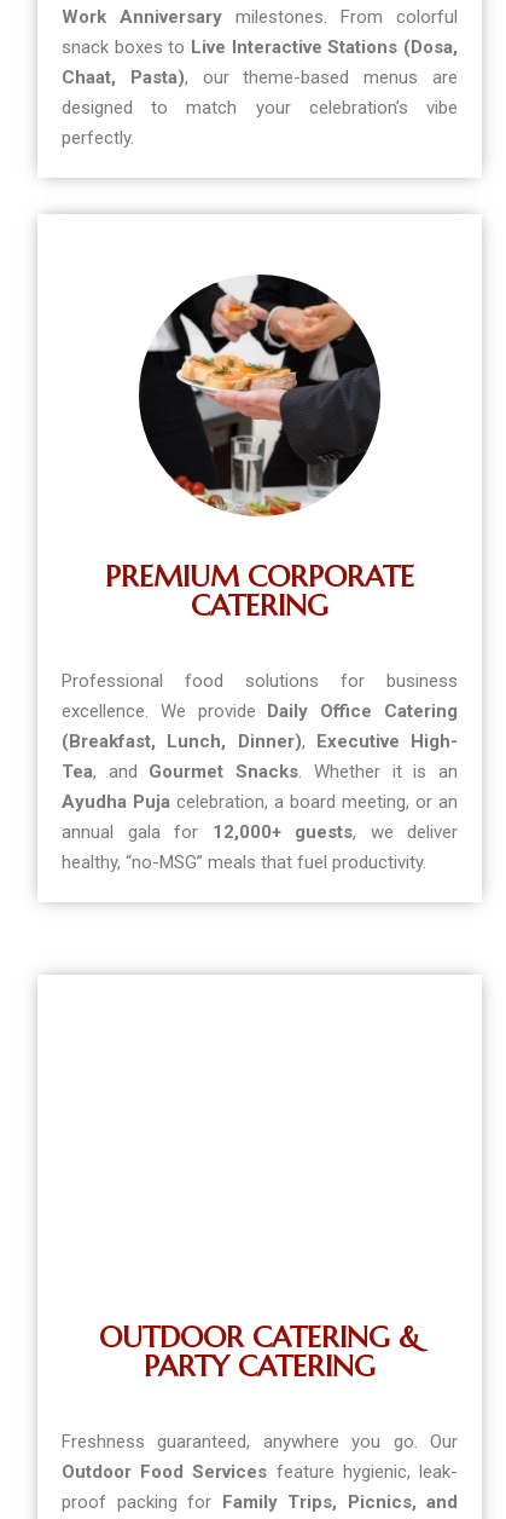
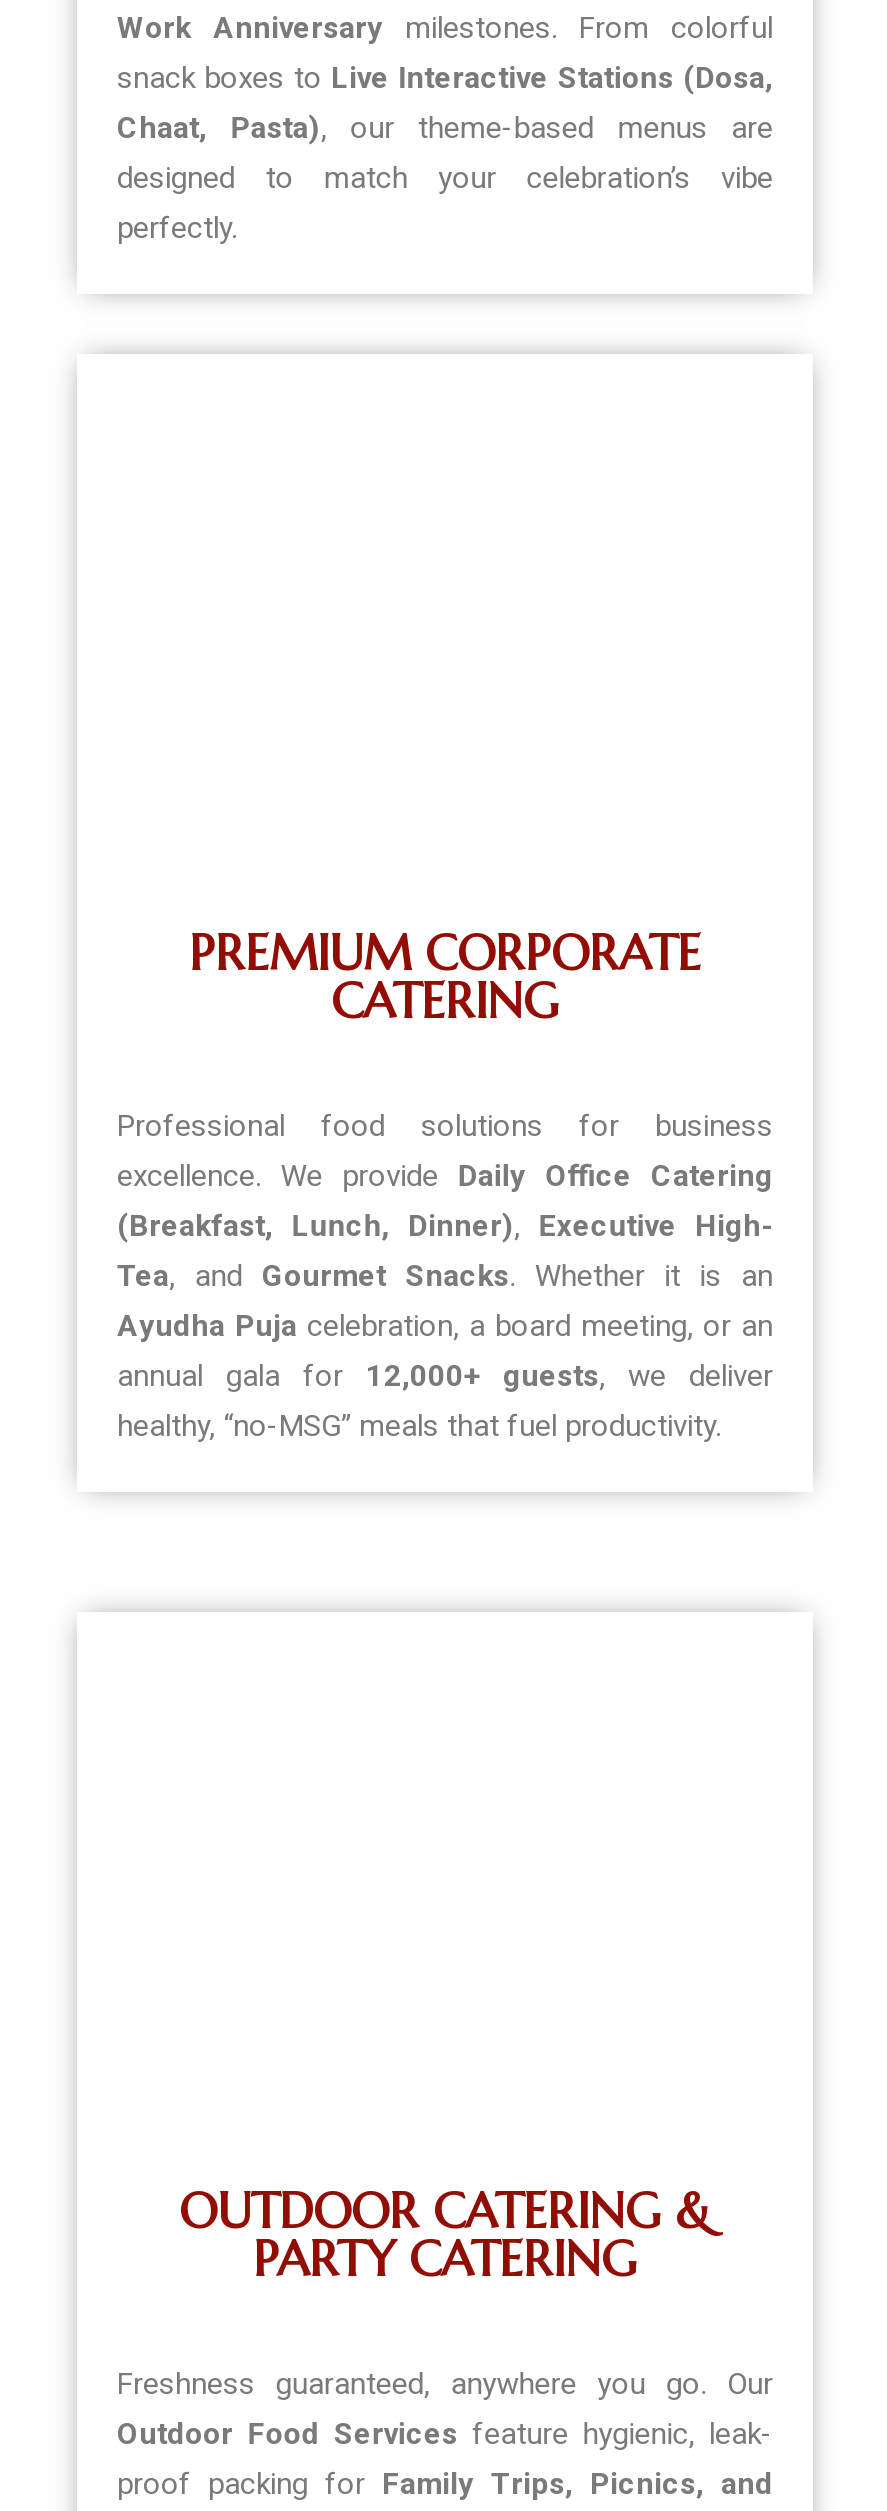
- [image]
